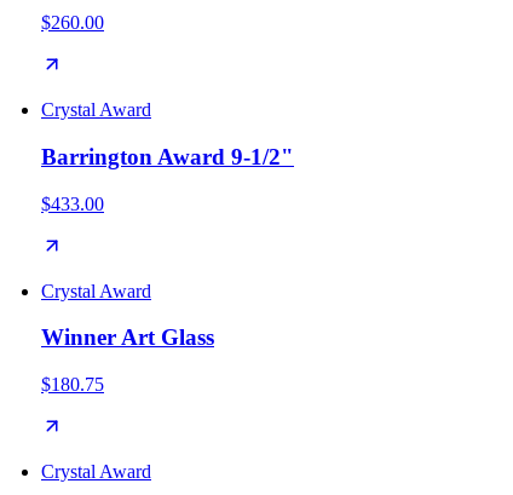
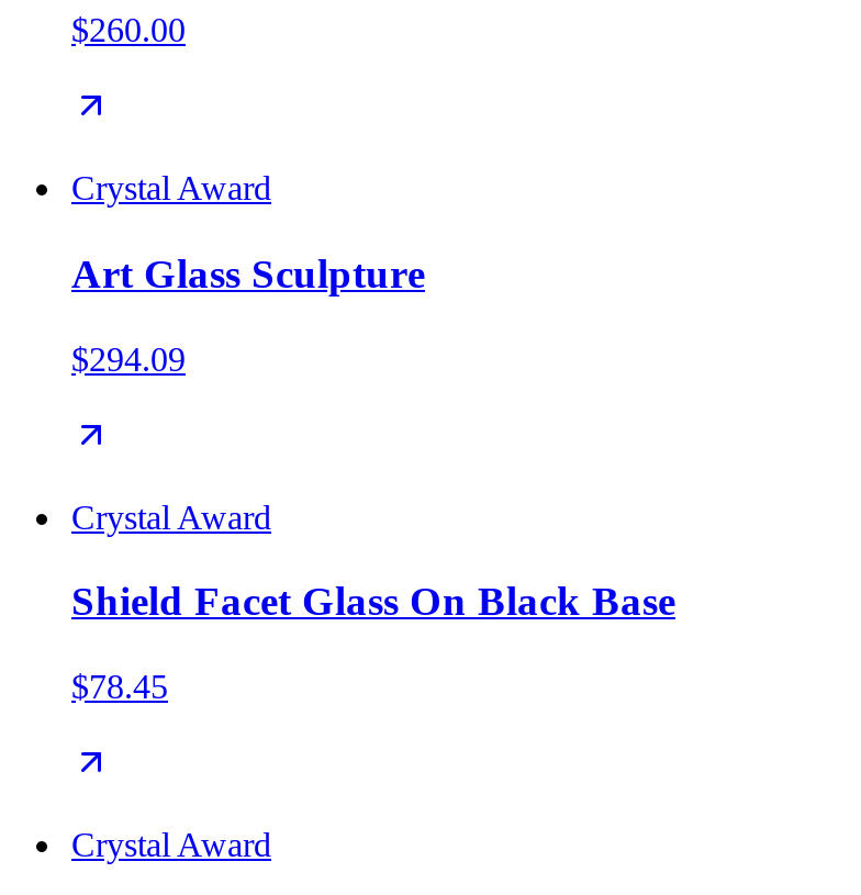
- Barrington Award 9-1/2"
+ Art Glass Sculpture

- $433.00
+ $294.09

- Winner Art Glass
+ Shield Facet Glass On Black Base

- $180.75
+ $78.45
